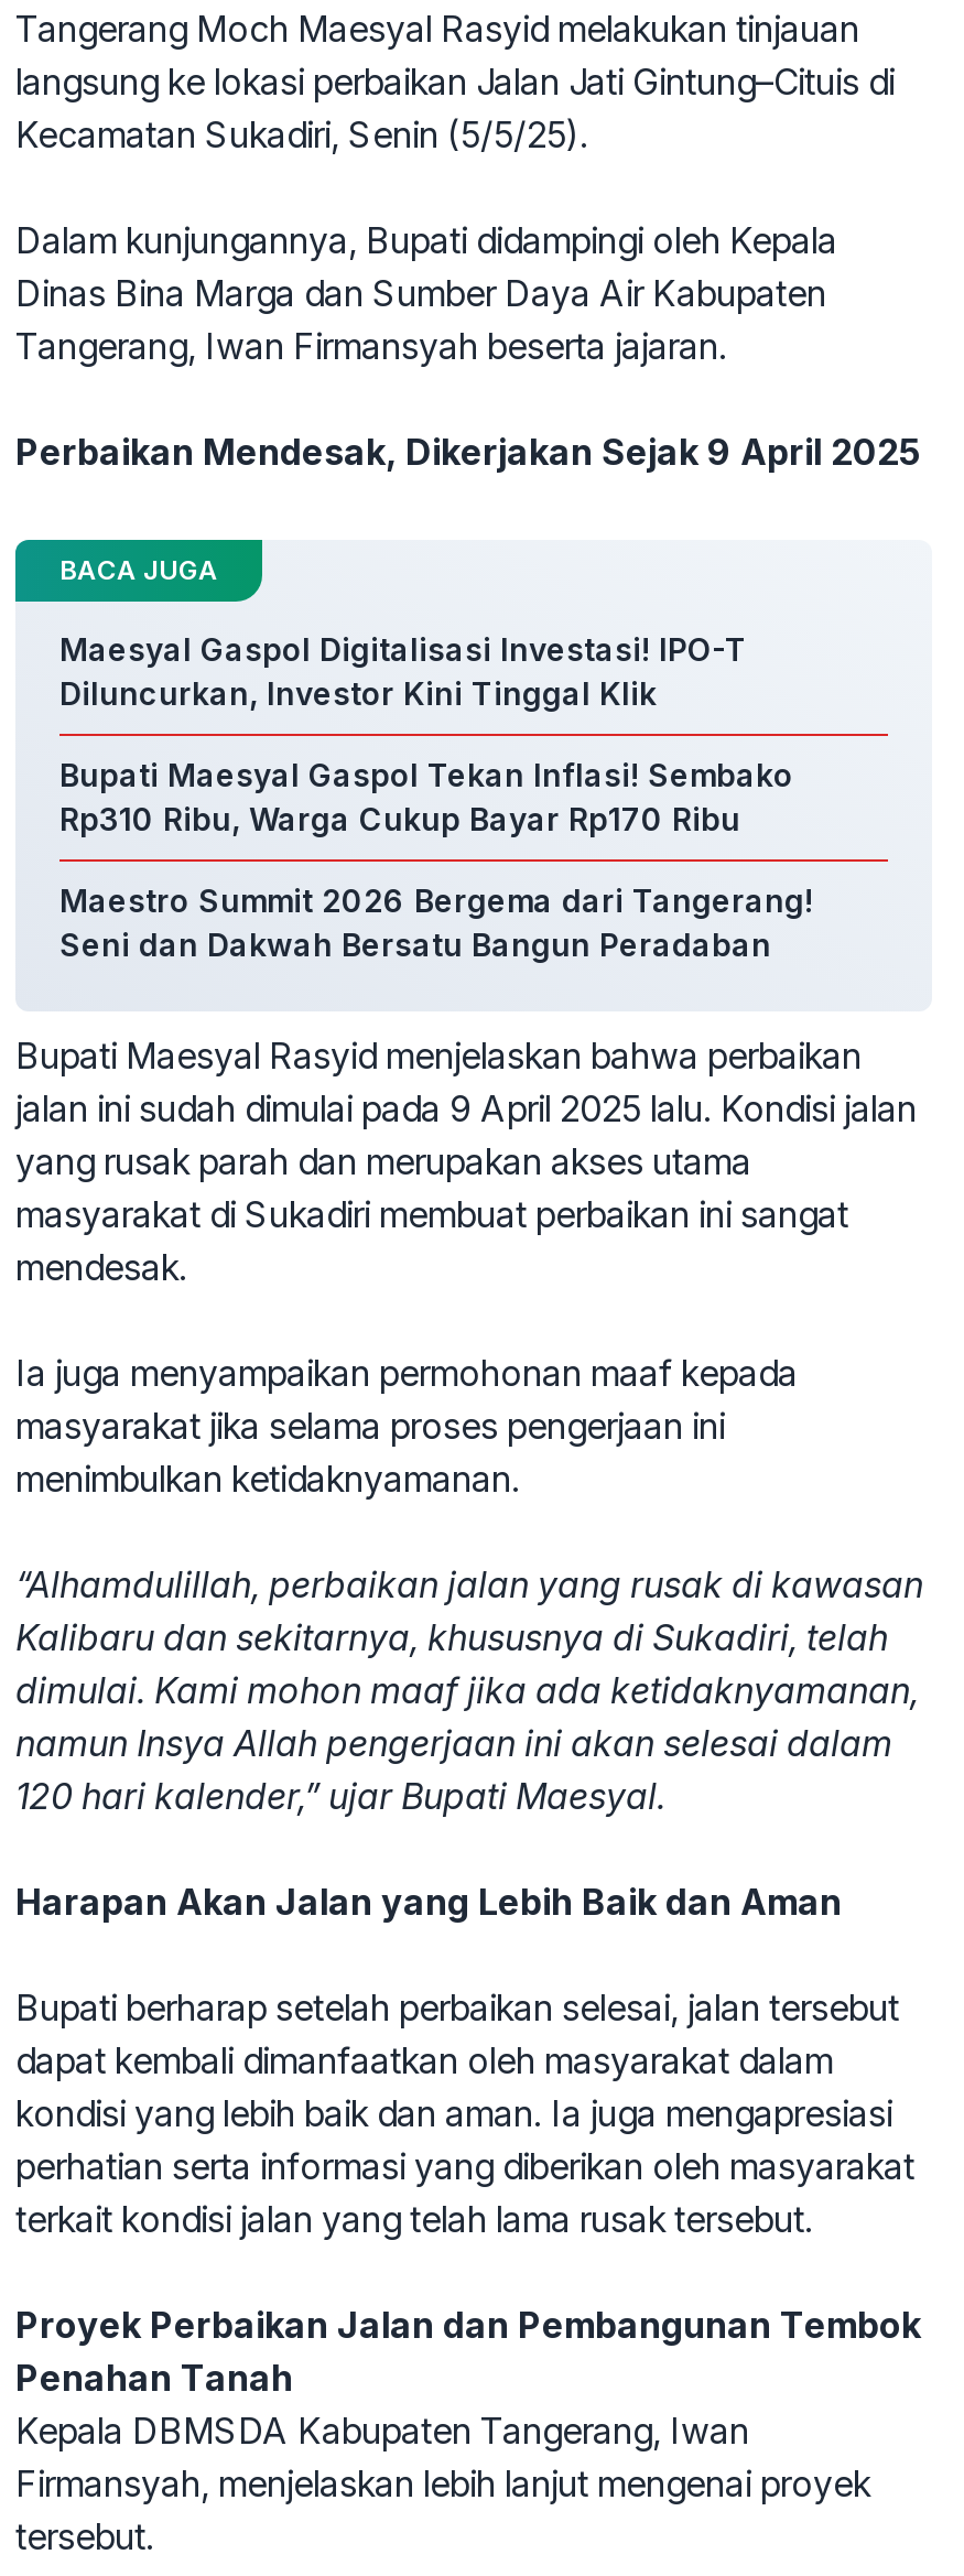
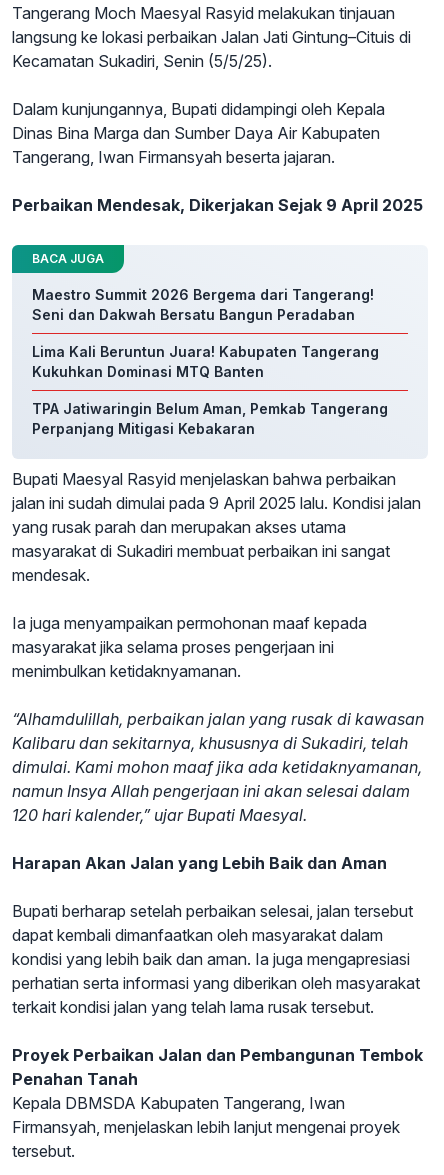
- Maesyal Gaspol Digitalisasi Investasi! IPO-T
- Diluncurkan, Investor Kini Tinggal Klik
- Bupati Maesyal Gaspol Tekan Inflasi! Sembako
- Rp310 Ribu, Warga Cukup Bayar Rp170 Ribu

moved up: Maestro Summit 2026 Bergema dari Tangerang! | Seni dan Dakwah Bersatu Bangun Peradaban

+ Lima Kali Beruntun Juara! Kabupaten Tangerang
+ Kukuhkan Dominasi MTQ Banten
+ TPA Jatiwaringin Belum Aman, Pemkab Tangerang
+ Perpanjang Mitigasi Kebakaran
